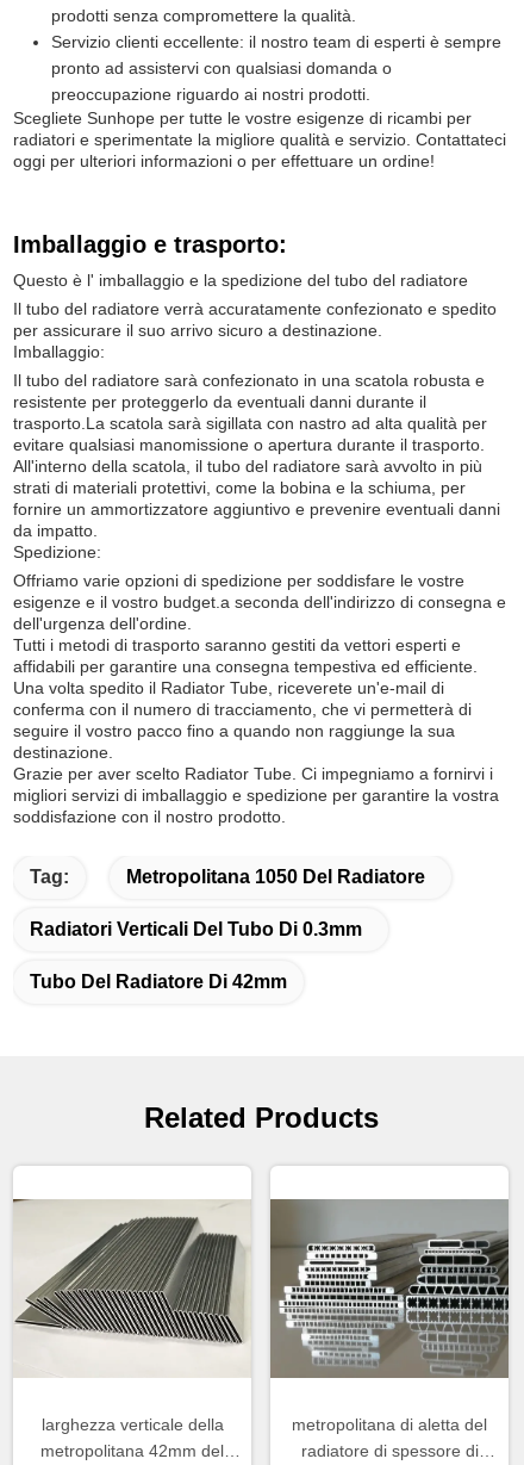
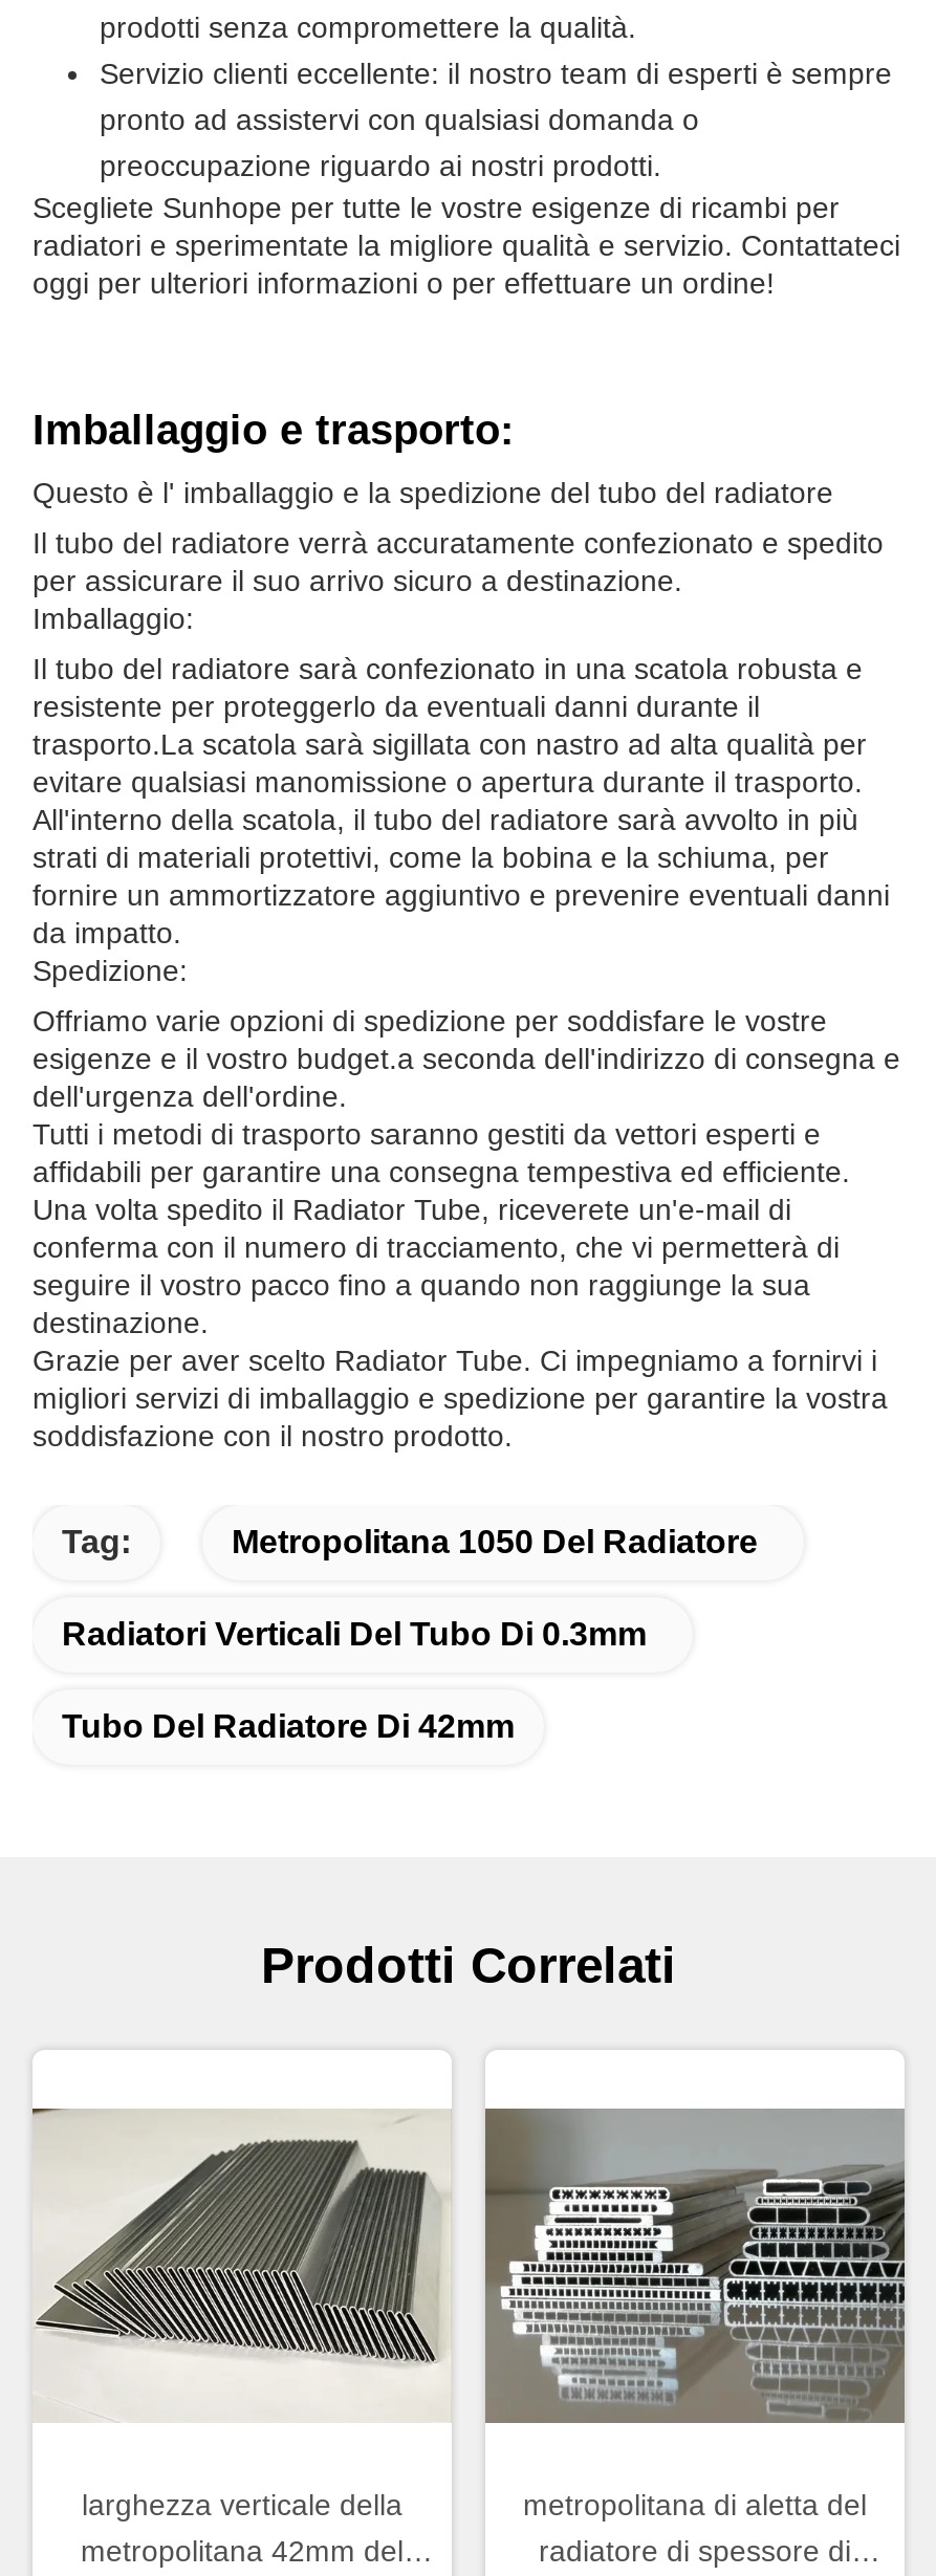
- Related Products
+ Prodotti Correlati
